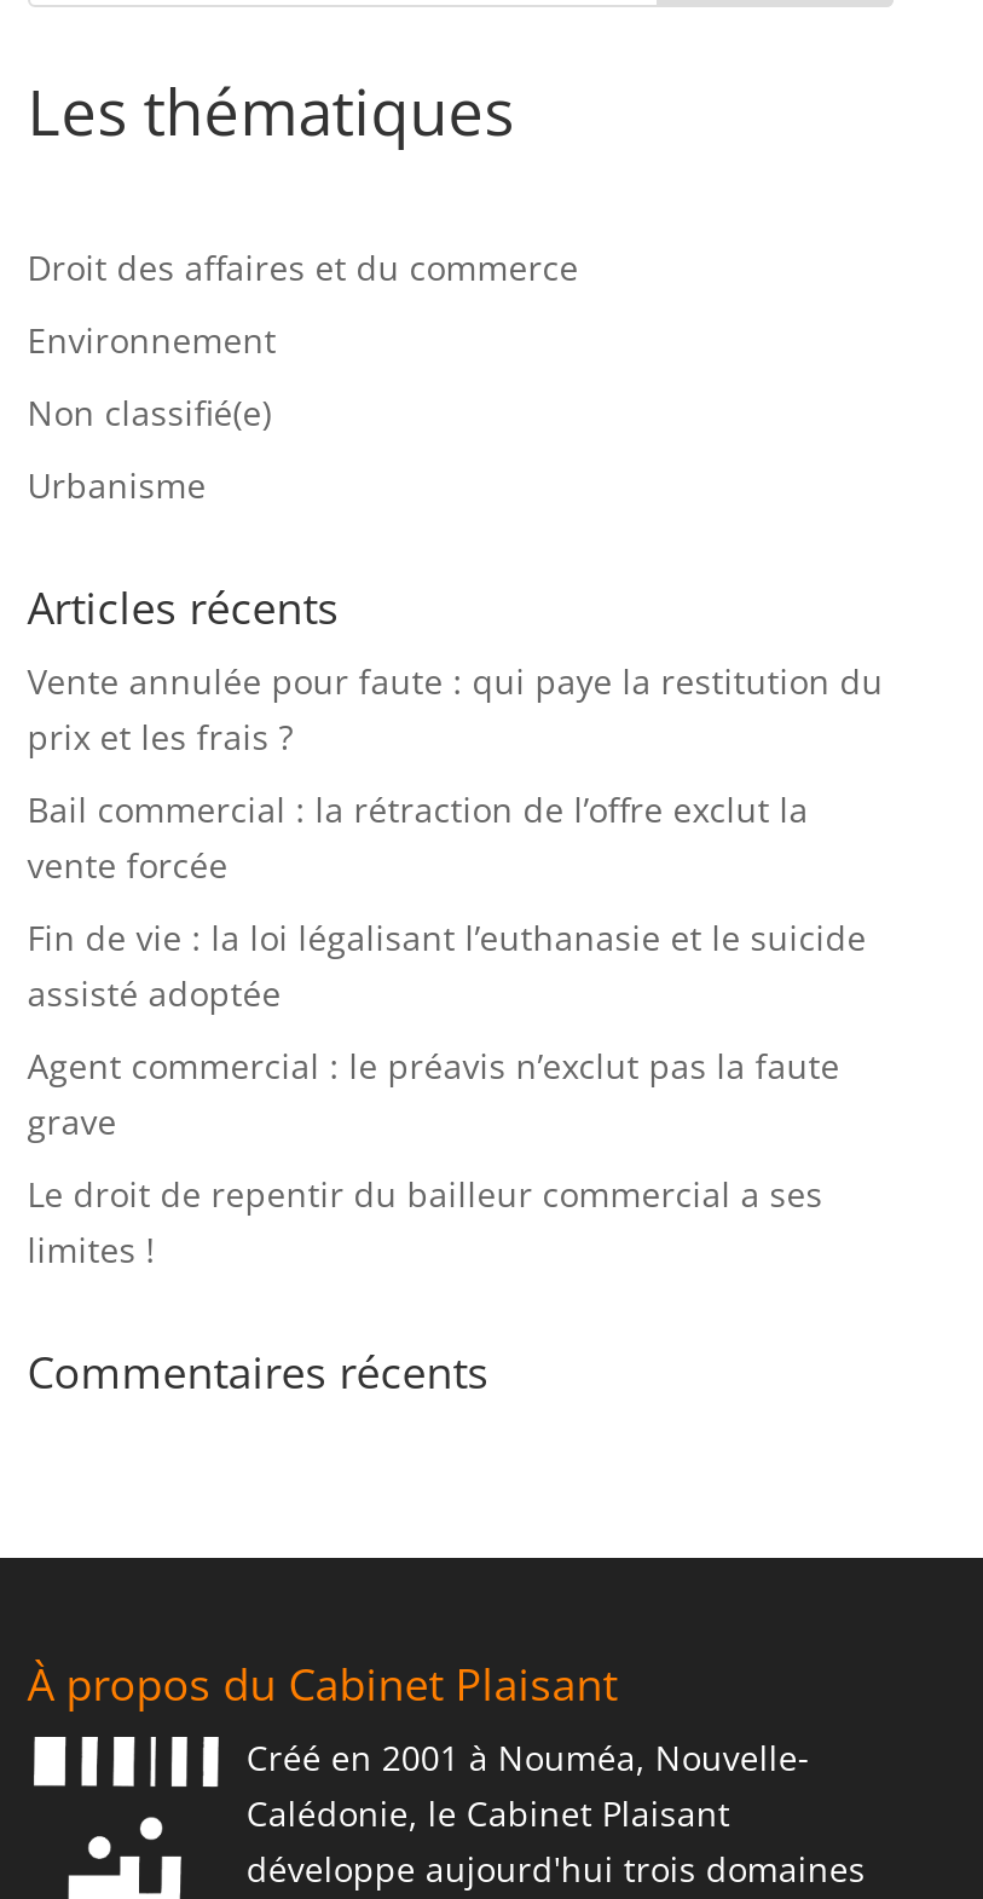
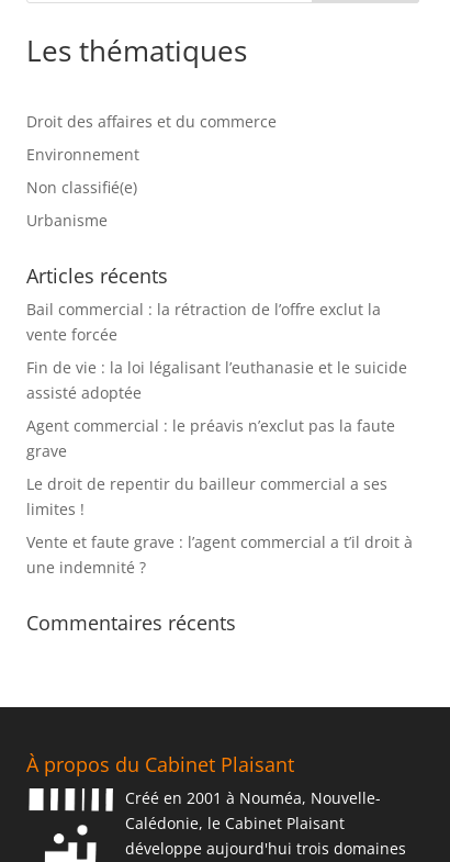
- Vente annulée pour faute : qui paye la restitution du
- prix et les frais ?

moved up: Bail commercial : la rétraction de l’offre exclut la | vente forcée | Fin de vie : la loi légalisant l’euthanasie et le suicide | assisté adoptée | Agent commercial : le préavis n’exclut pas la faute | grave | Le droit de repentir du bailleur commercial a ses | limites !

+ Vente et faute grave : l’agent commercial a t’il droit à
+ une indemnité ?
